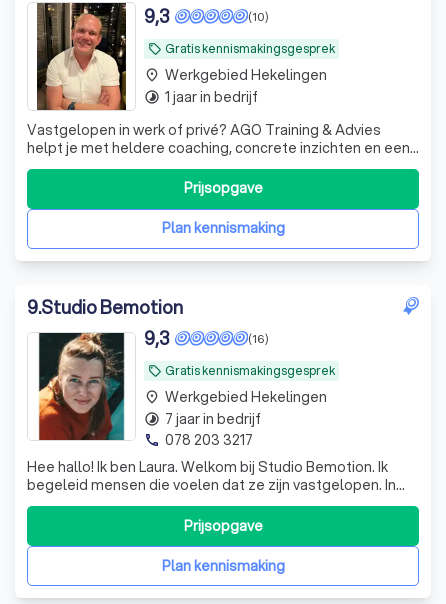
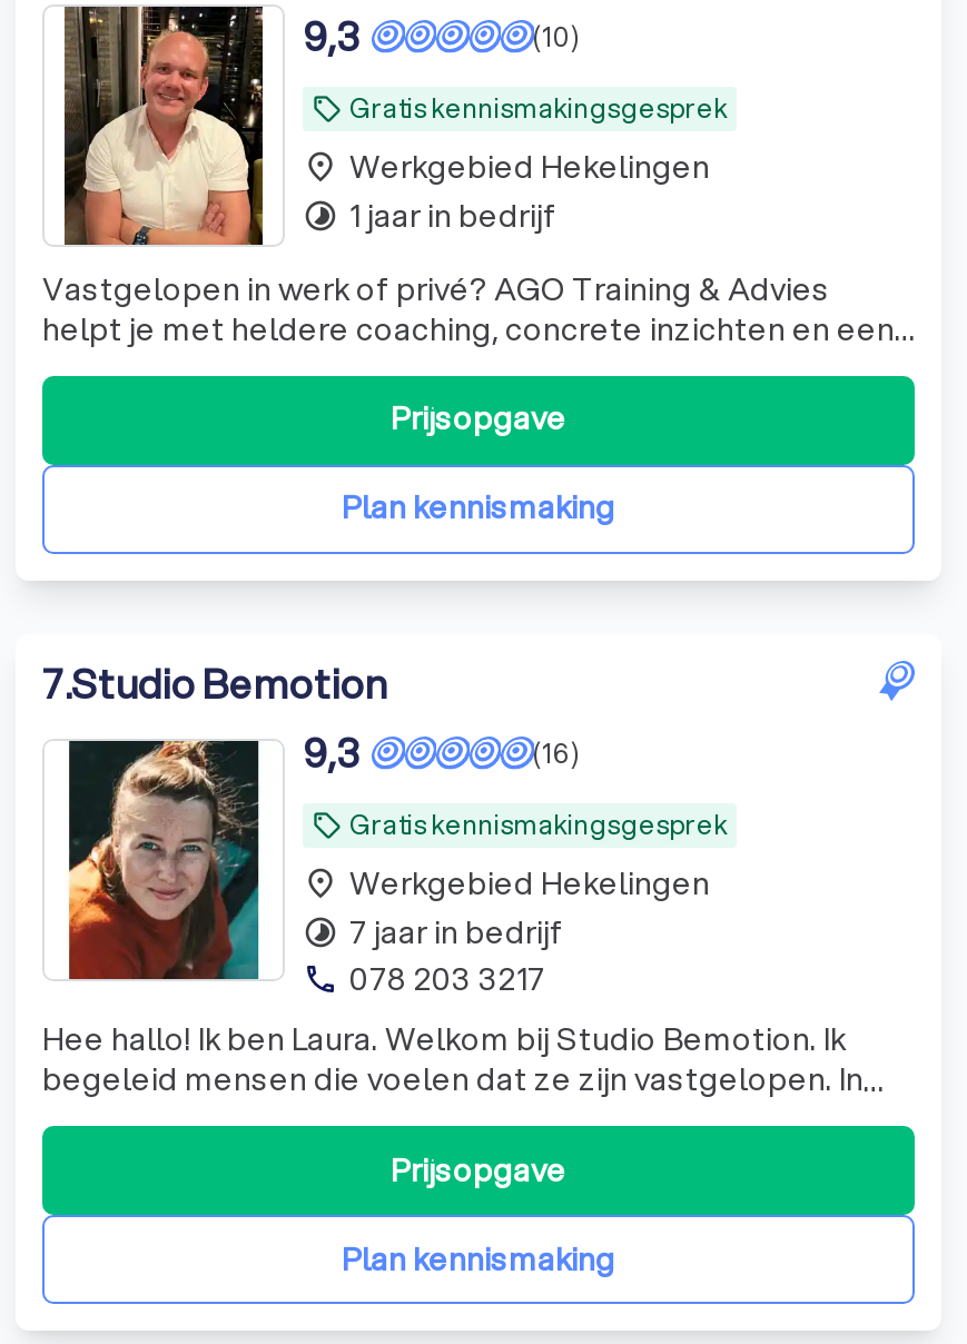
- 9.Studio Bemotion
+ 7.Studio Bemotion
